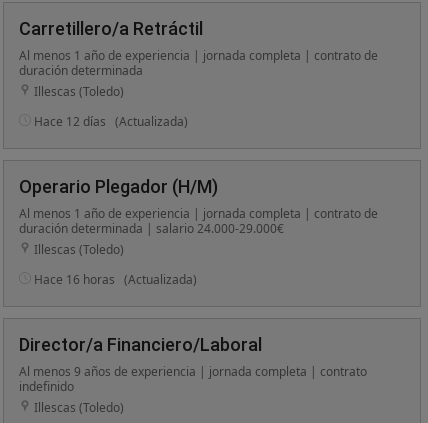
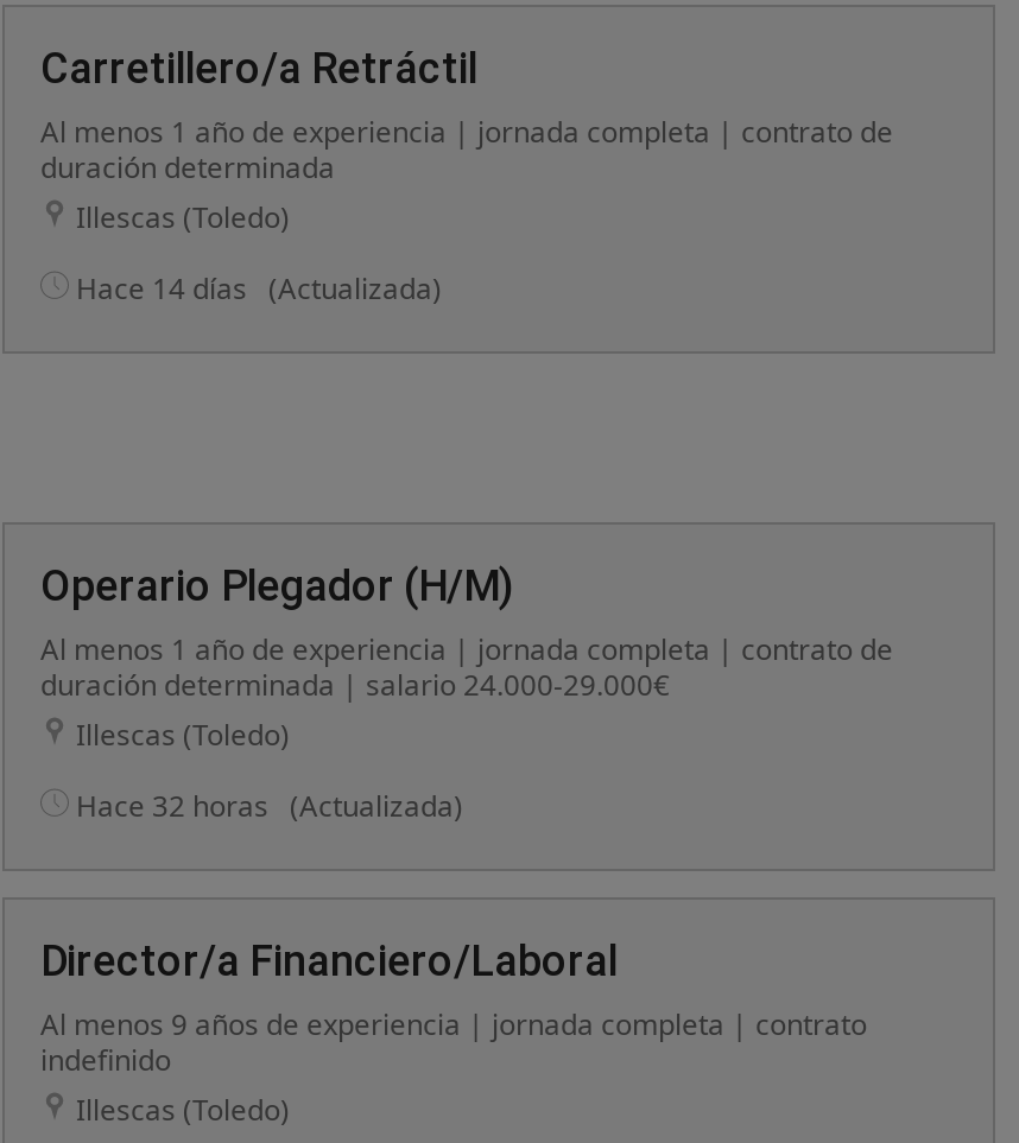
- Hace 12 días (Actualizada)
+ Hace 14 días (Actualizada)

- Hace 16 horas (Actualizada)
+ Hace 32 horas (Actualizada)
